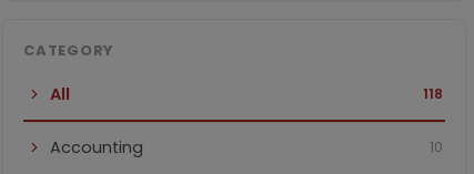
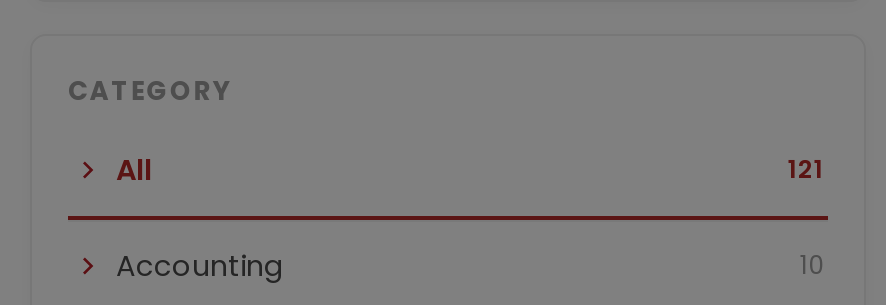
- 118
+ 121
